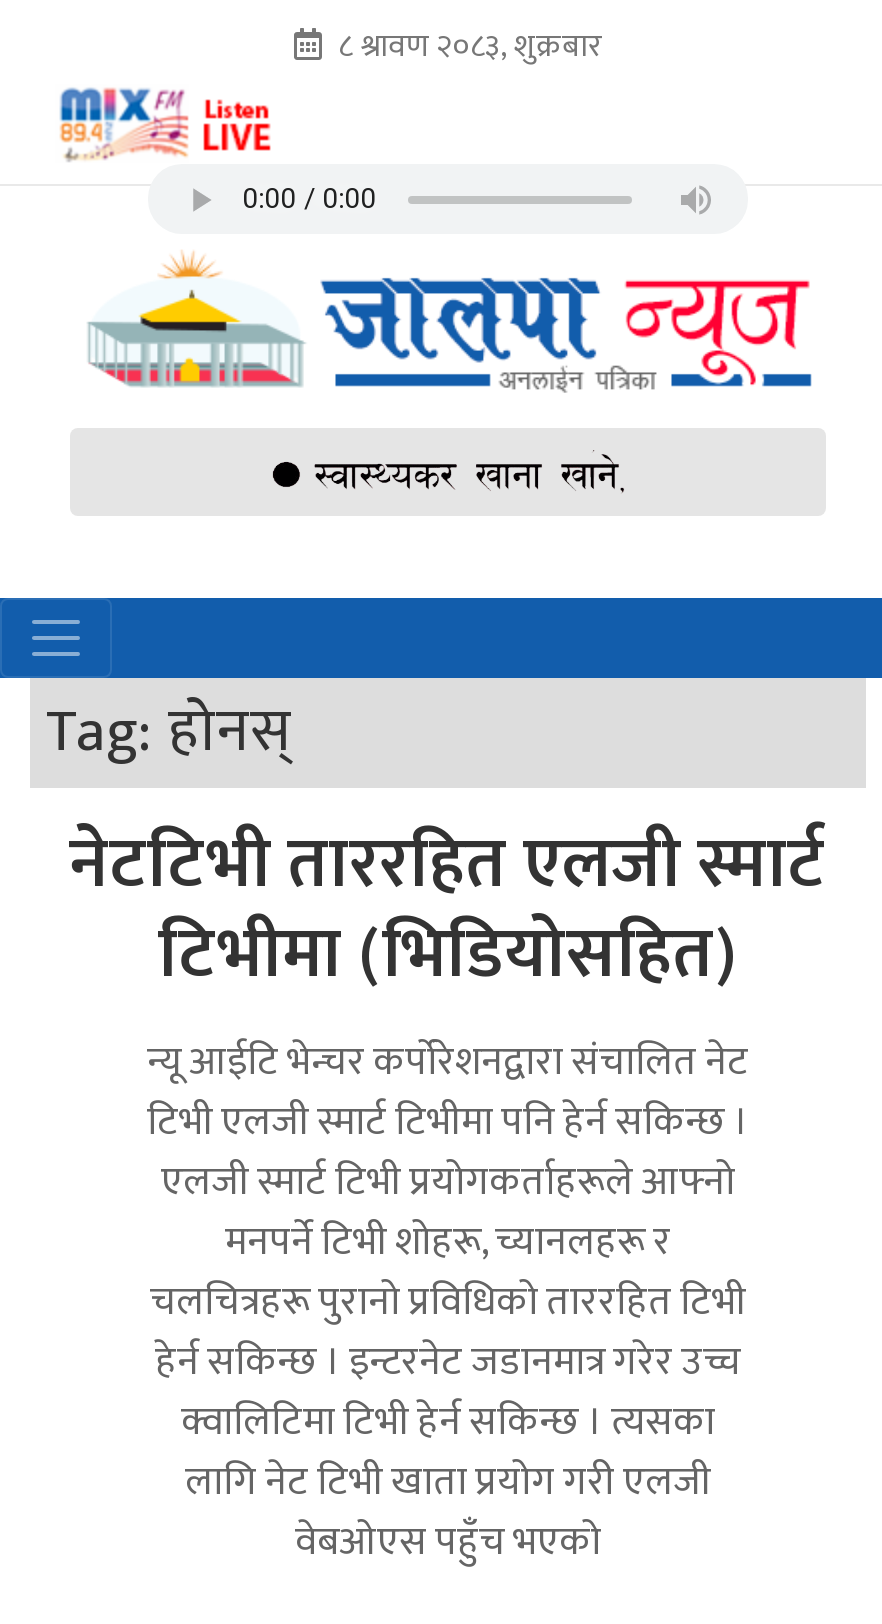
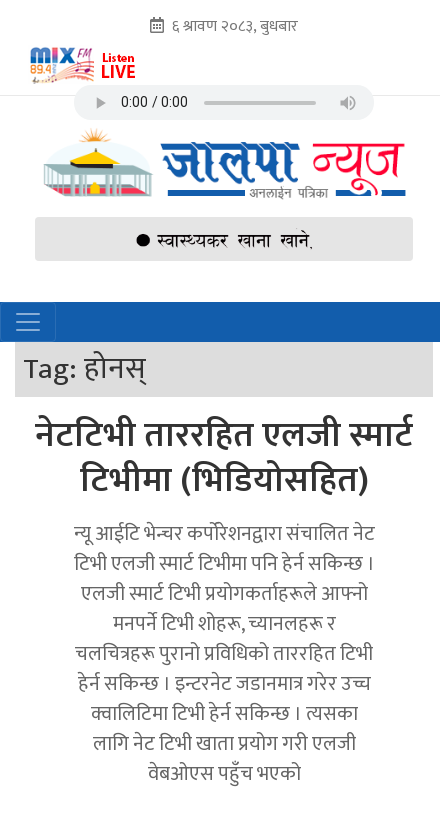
- ८ श्रावण २०८३, शुक्रबार
+ ६ श्रावण २०८३, बुधबार
